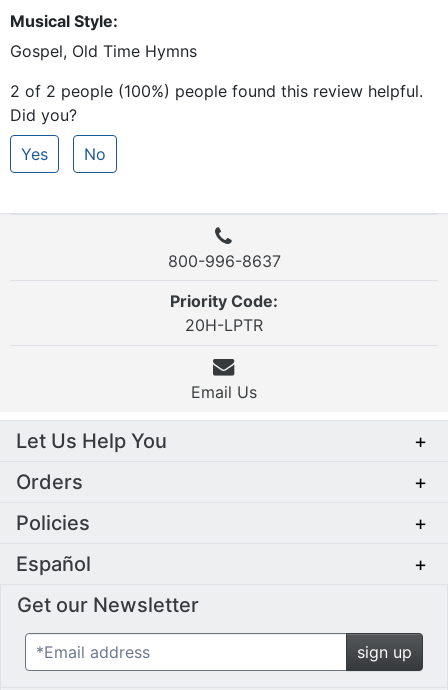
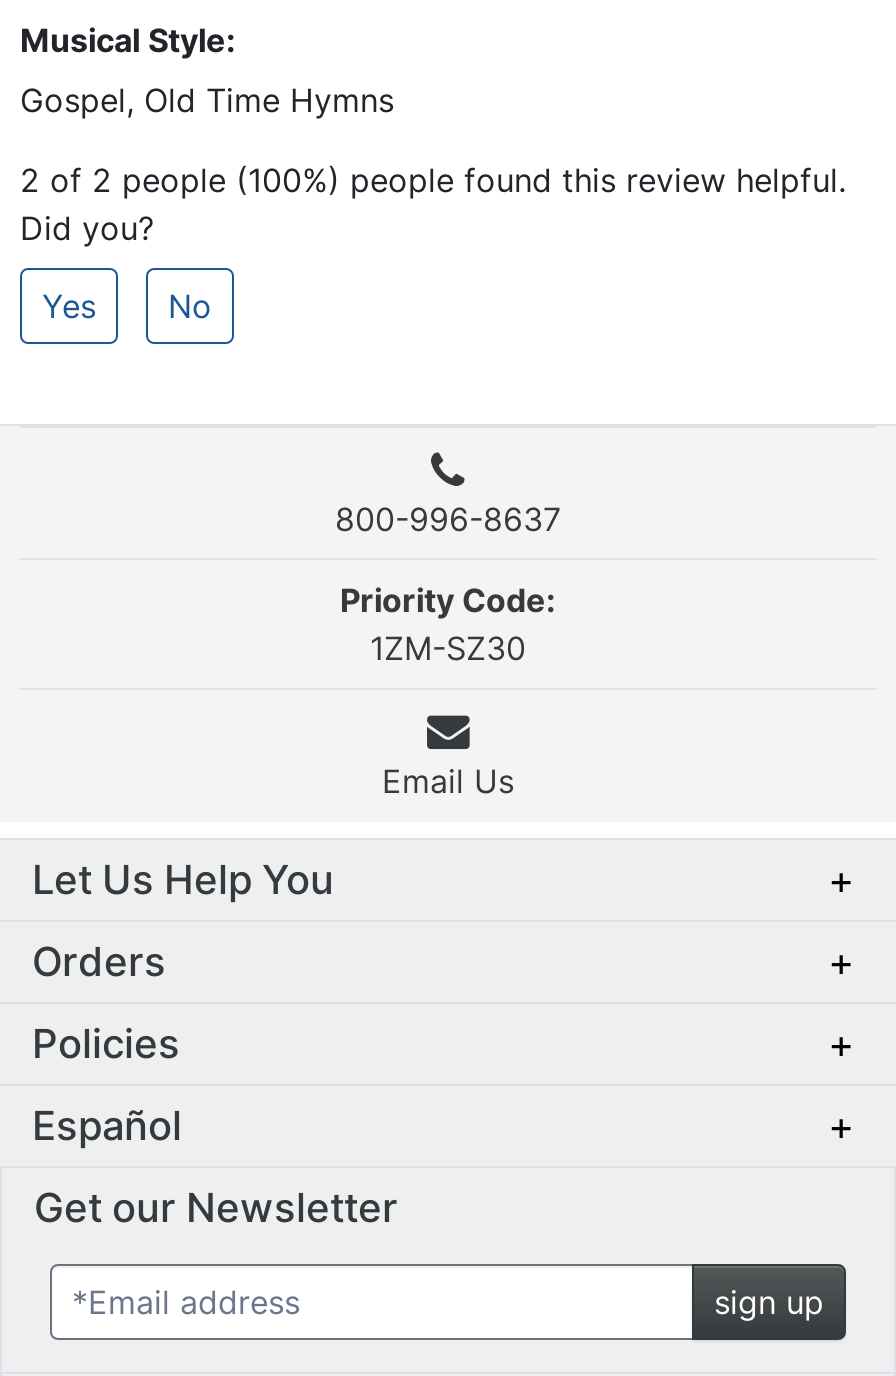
- 20H-LPTR
+ 1ZM-SZ30
